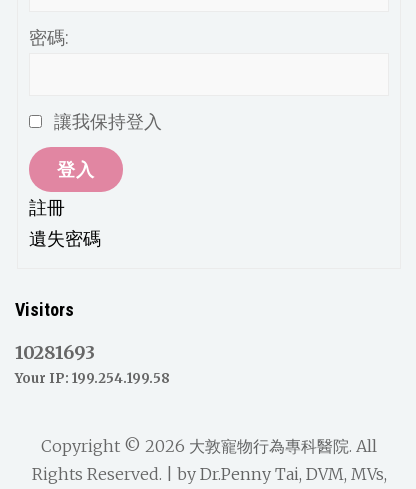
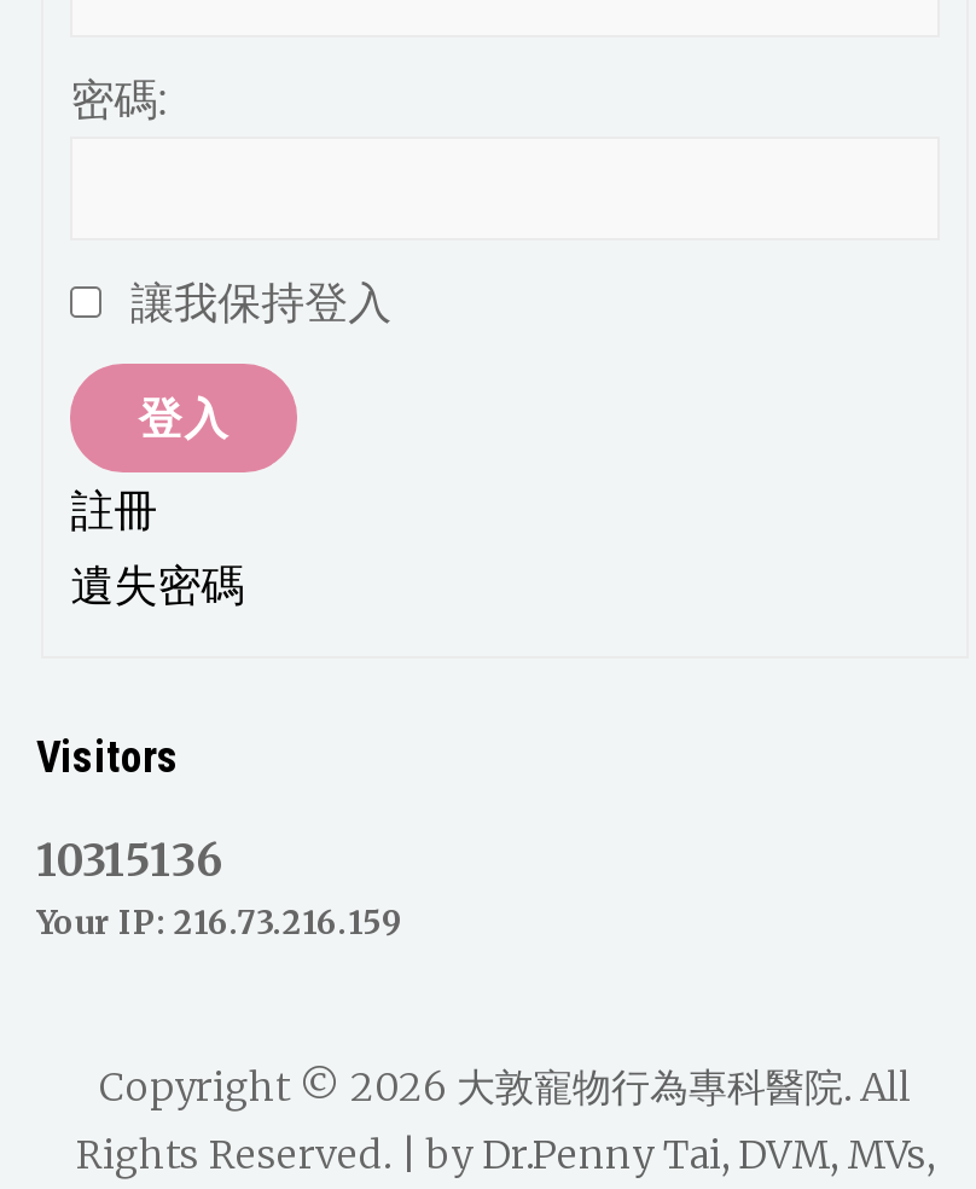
- 10281693
+ 10315136

- Your IP: 199.254.199.58
+ Your IP: 216.73.216.159
